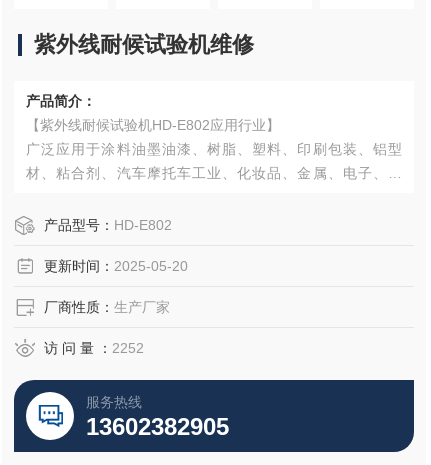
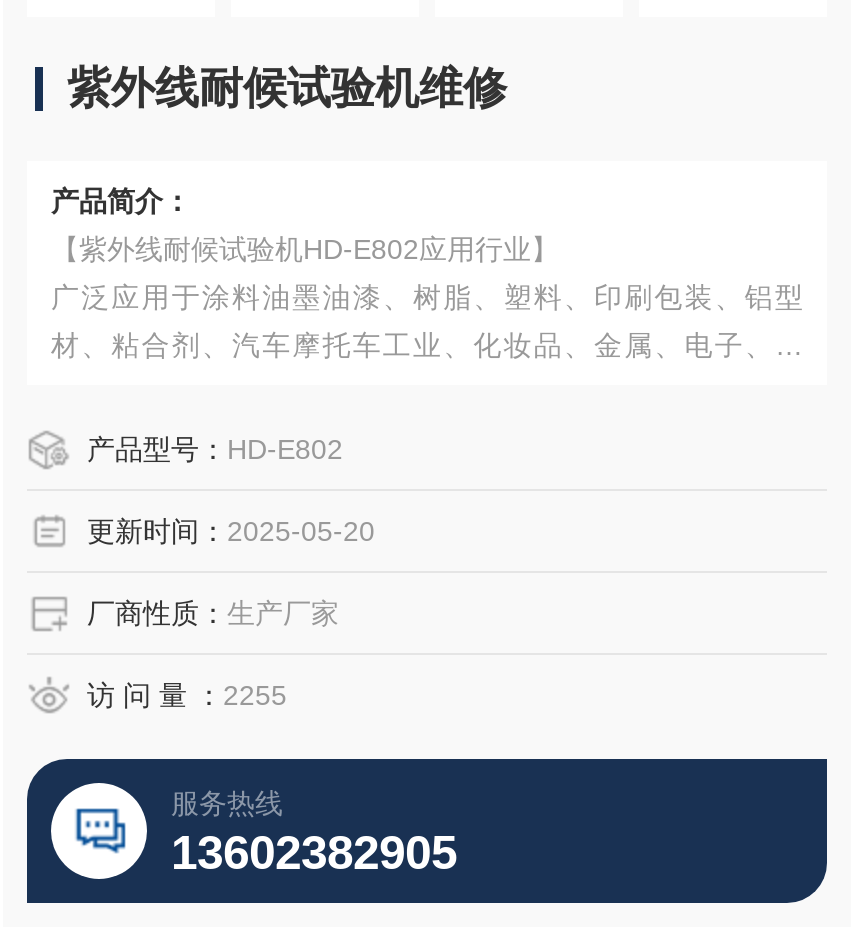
- 访 问 量 ：2252
+ 访 问 量 ：2255
